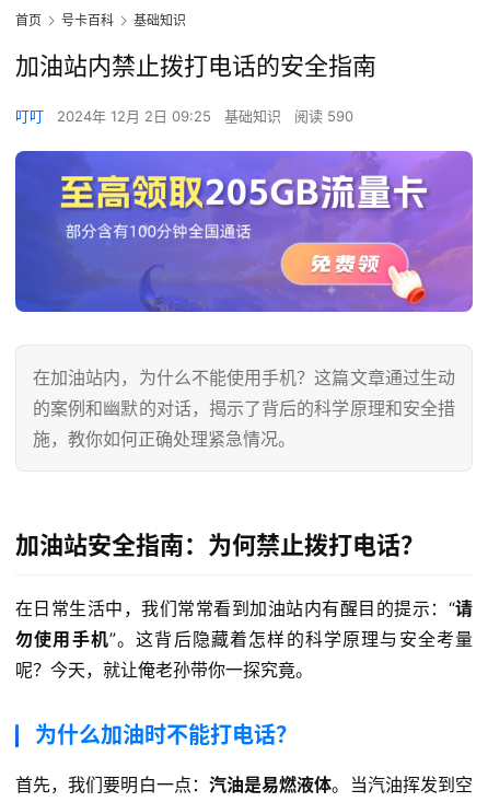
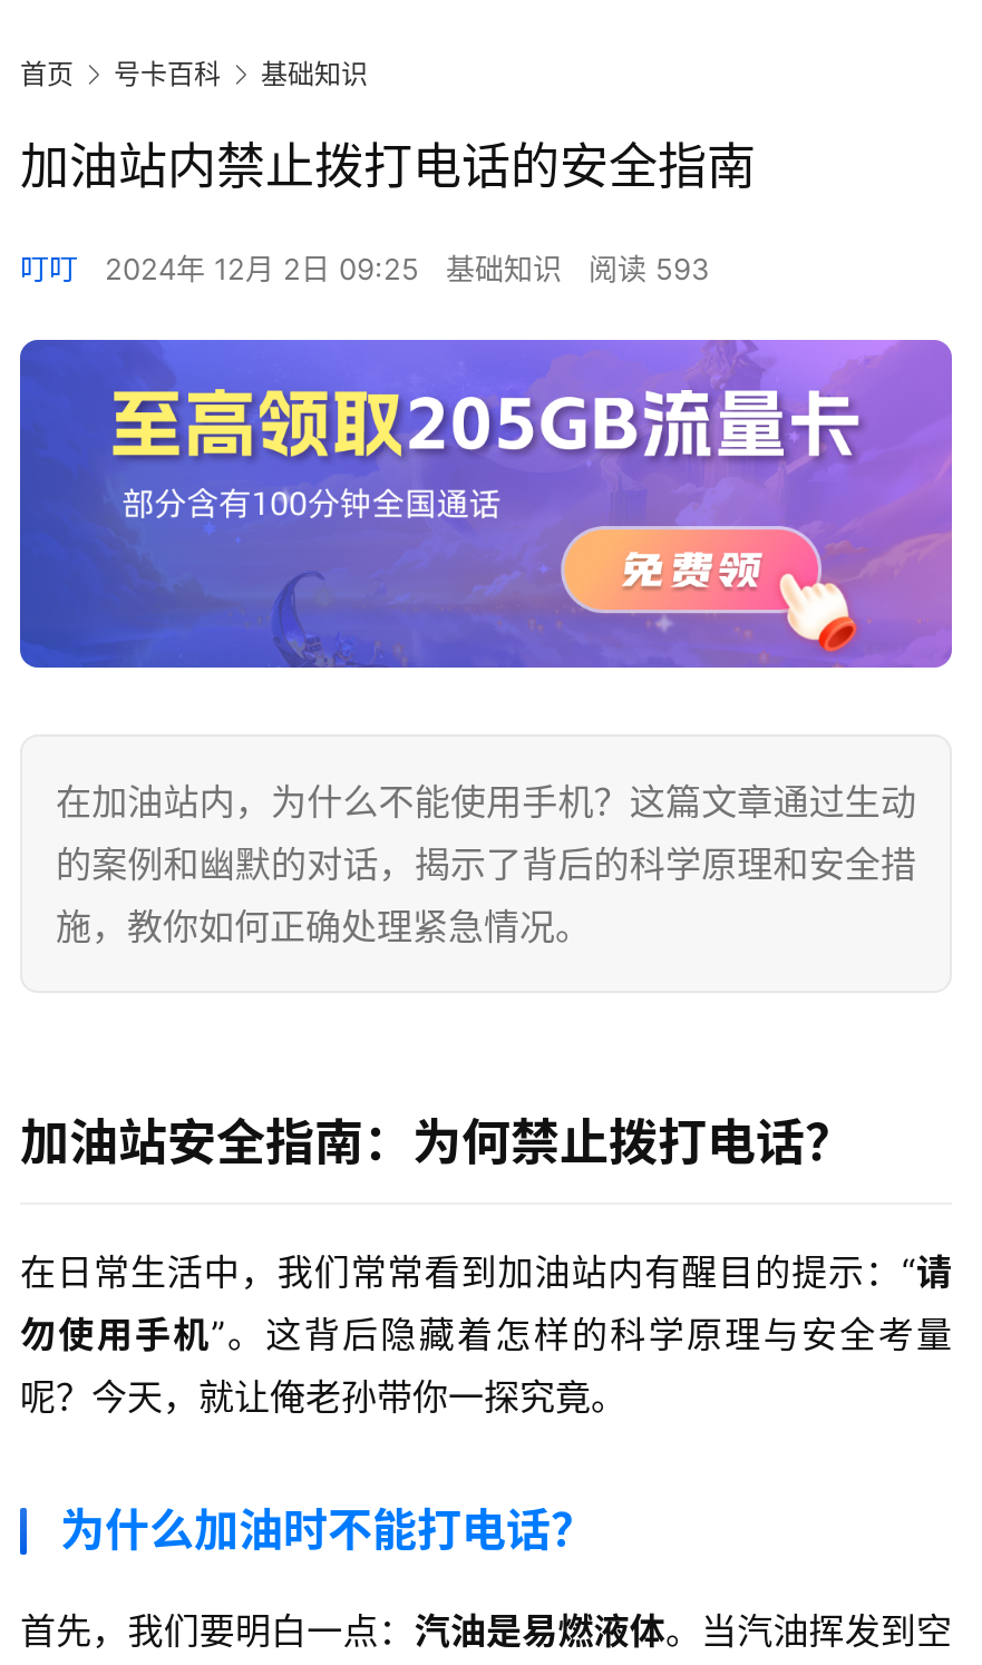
- 叮叮 2024年 12月 2日 09:25 基础知识 阅读 590
+ 叮叮 2024年 12月 2日 09:25 基础知识 阅读 593
